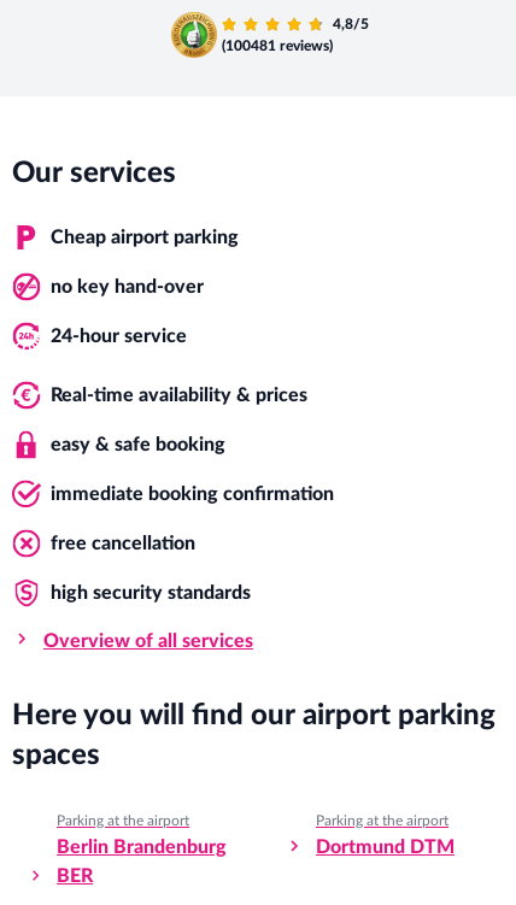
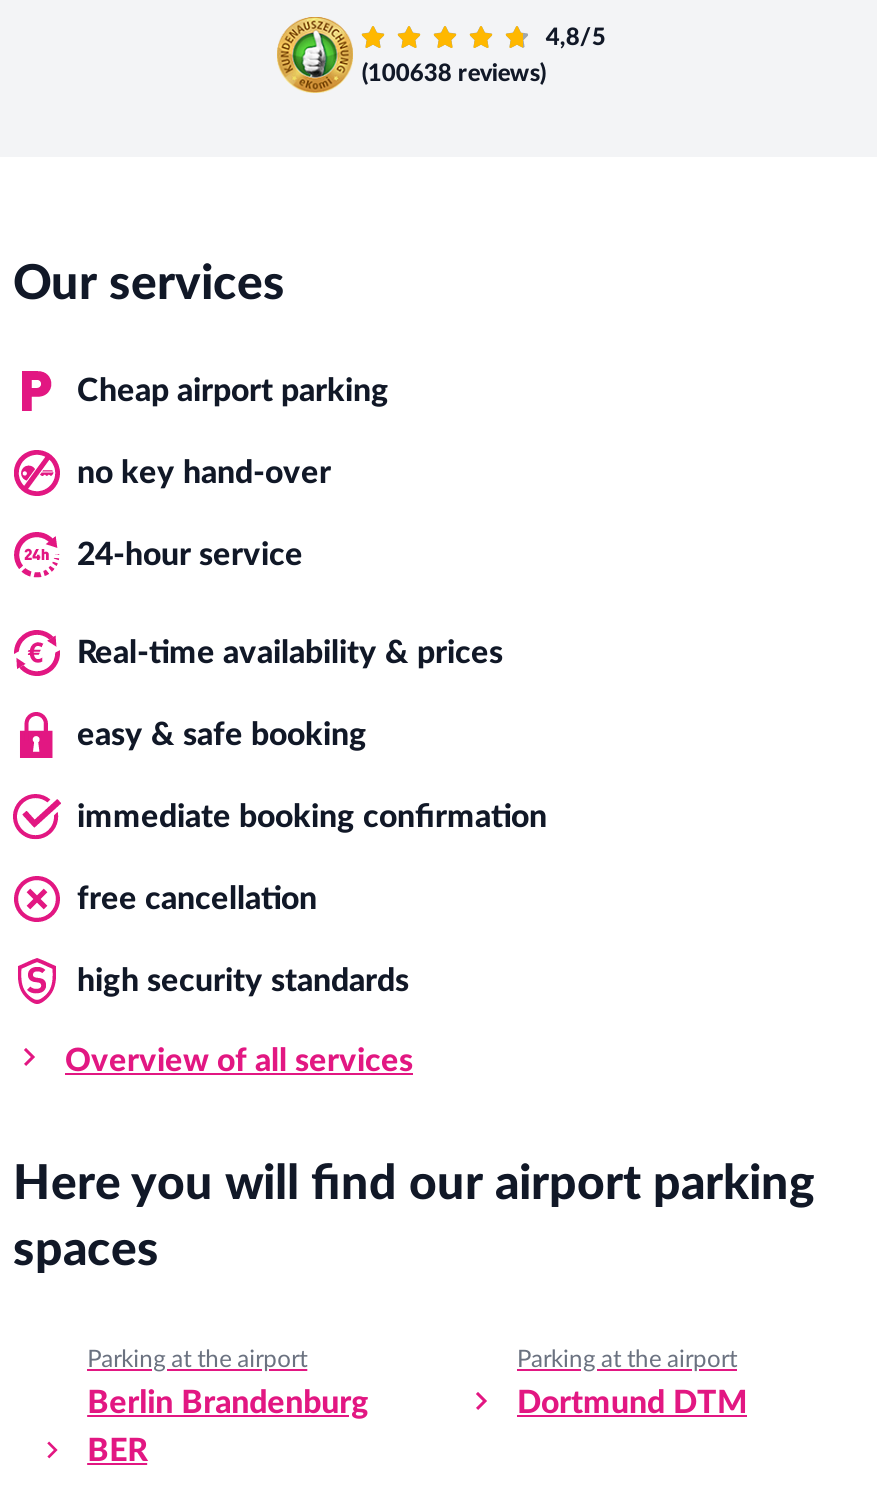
- (100481 reviews)
+ (100638 reviews)
